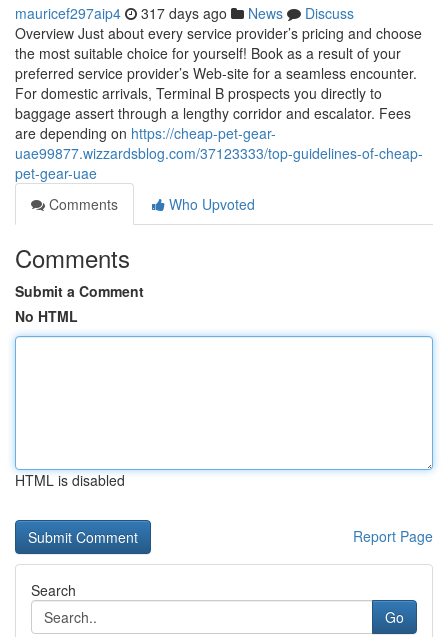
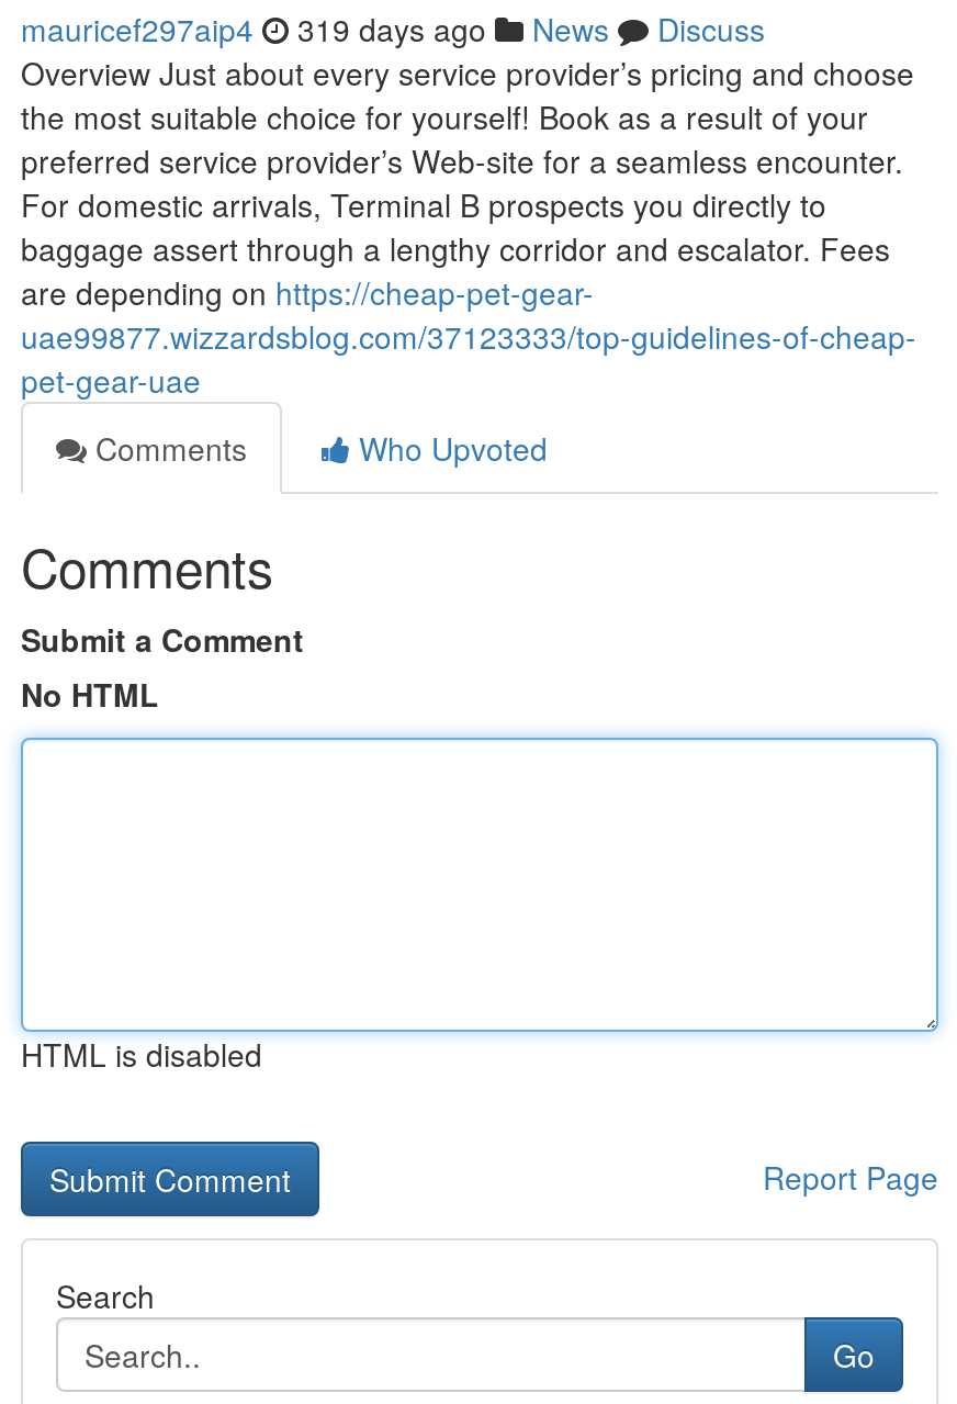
- mauricef297aip4 317 days ago News Discuss
+ mauricef297aip4 319 days ago News Discuss
